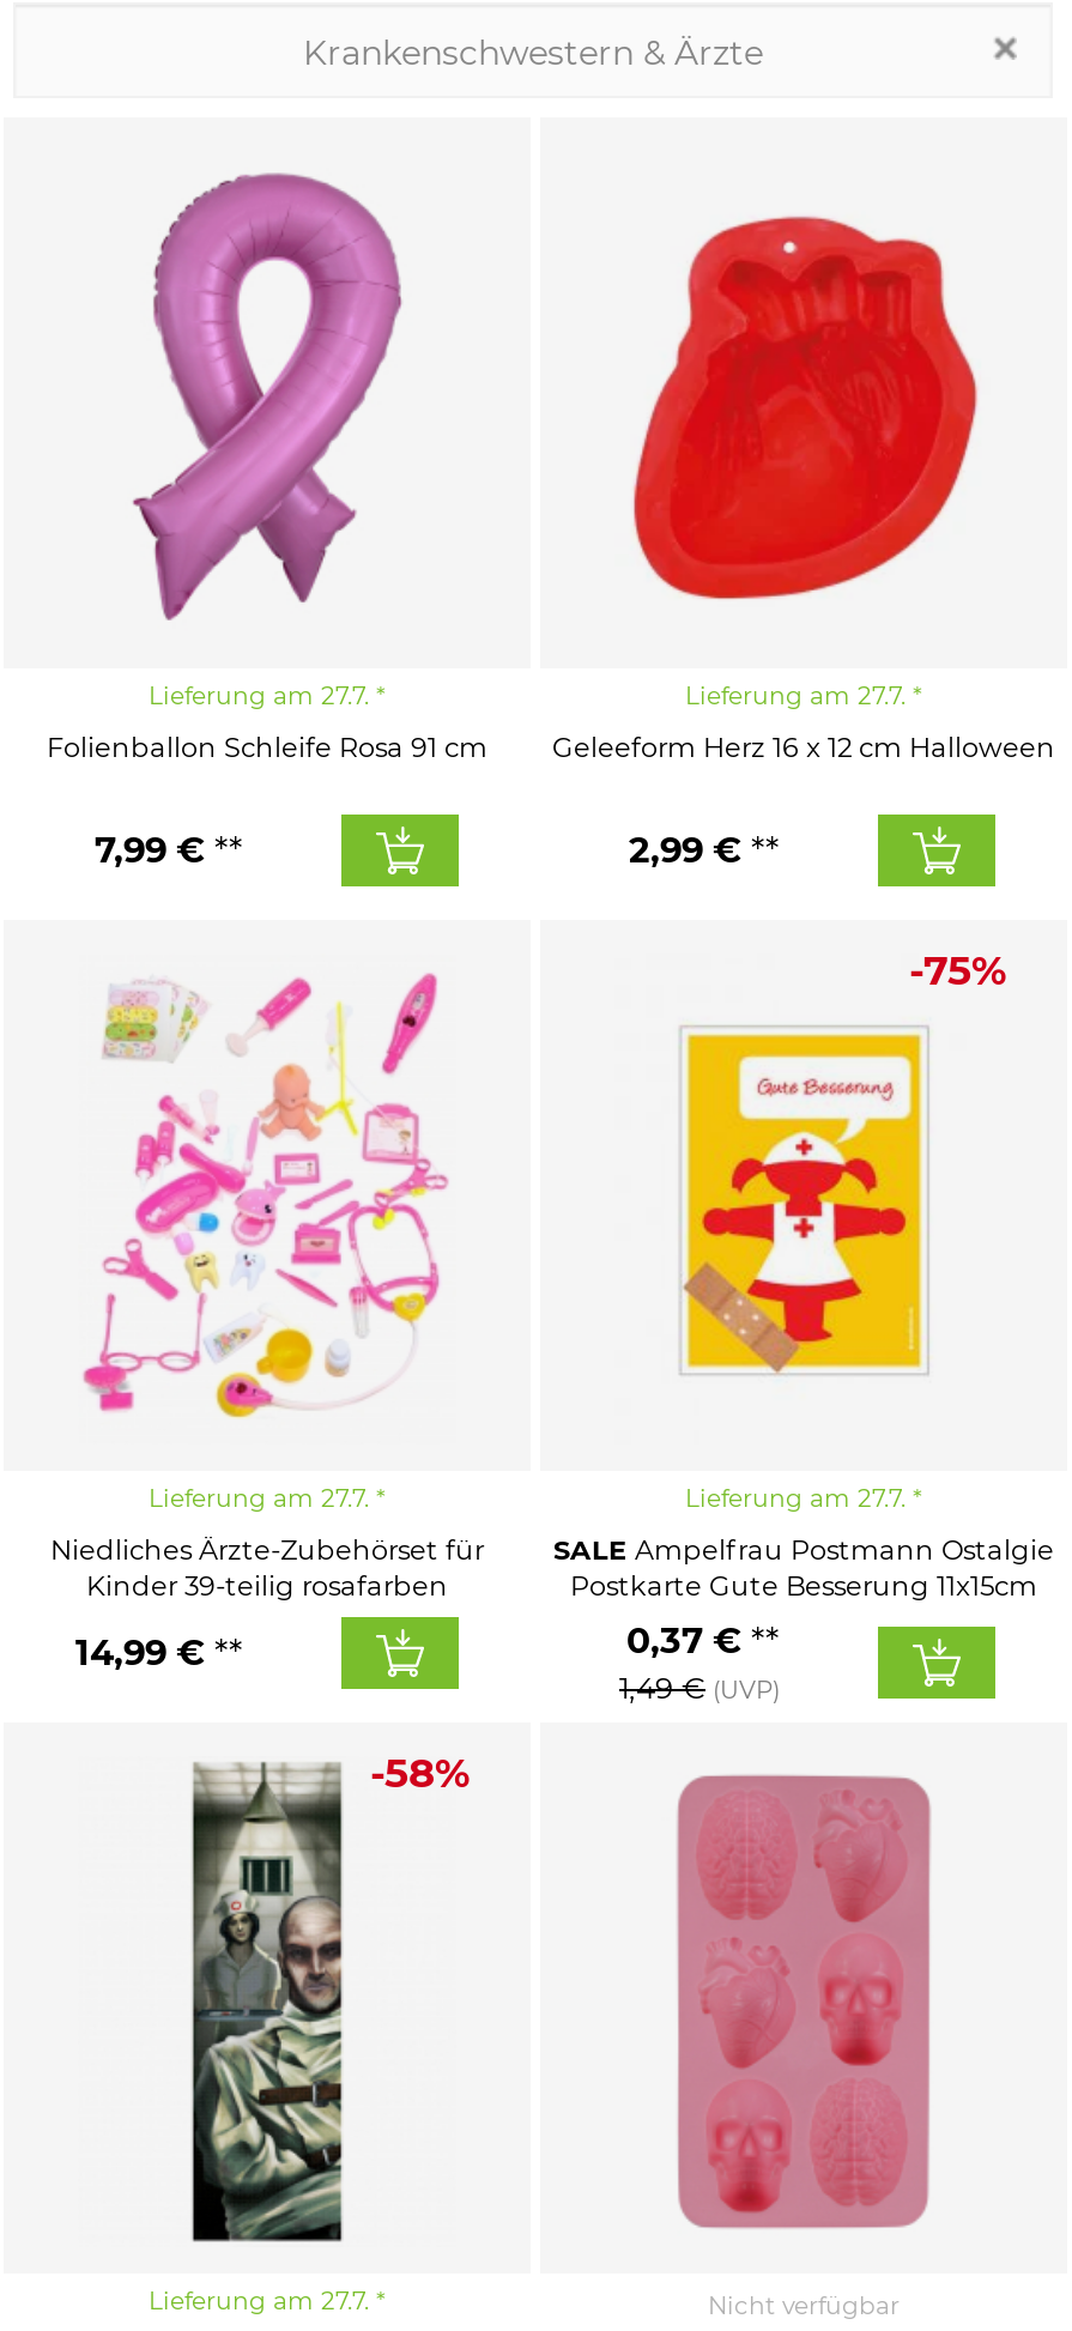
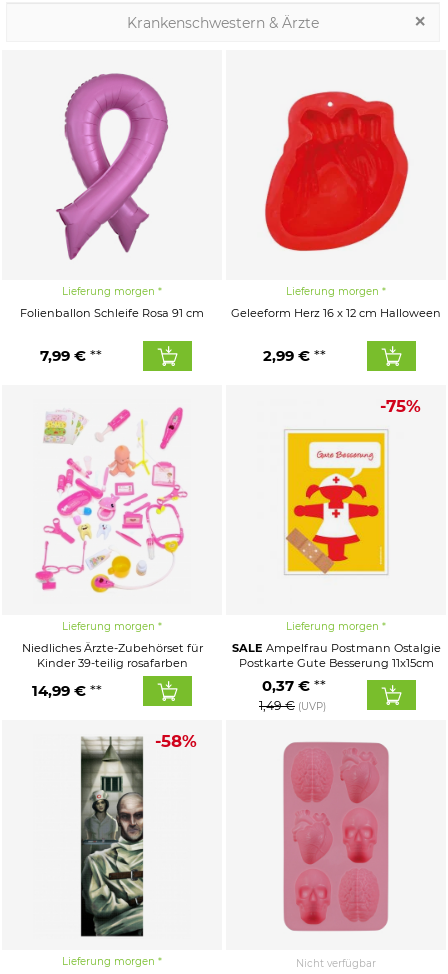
- Lieferung am 27.7.
+ Lieferung morgen

- Lieferung am 27.7.
+ Lieferung morgen

- Lieferung am 27.7.
+ Lieferung morgen

- Lieferung am 27.7.
+ Lieferung morgen

- Lieferung am 27.7.
+ Lieferung morgen
